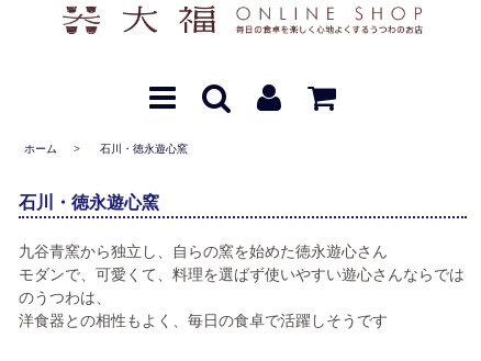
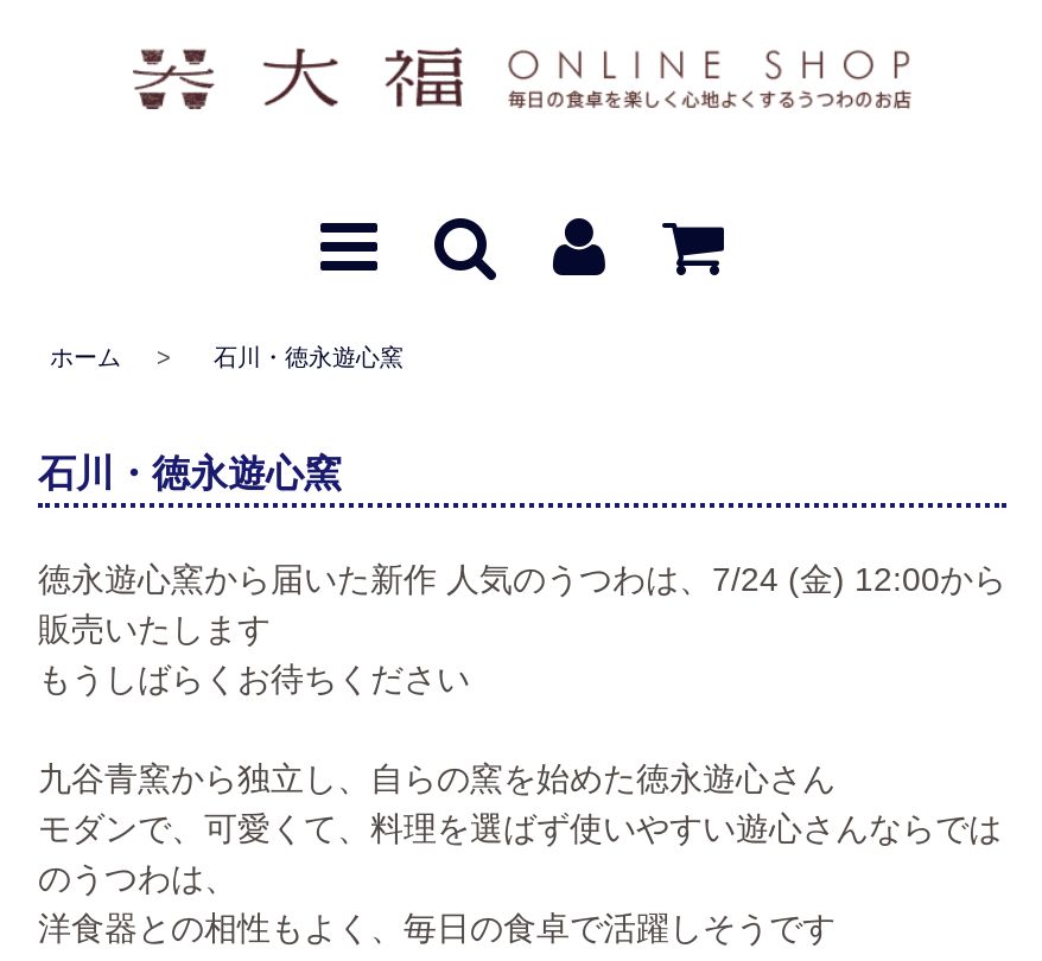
+ 徳永遊心窯から届いた新作 人気のうつわは、7/24 (金) 12:00から
+ 販売いたします
+ もうしばらくお待ちください
